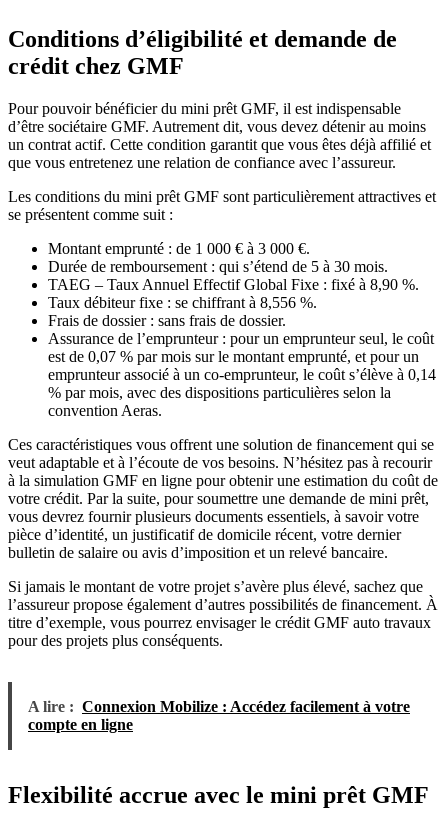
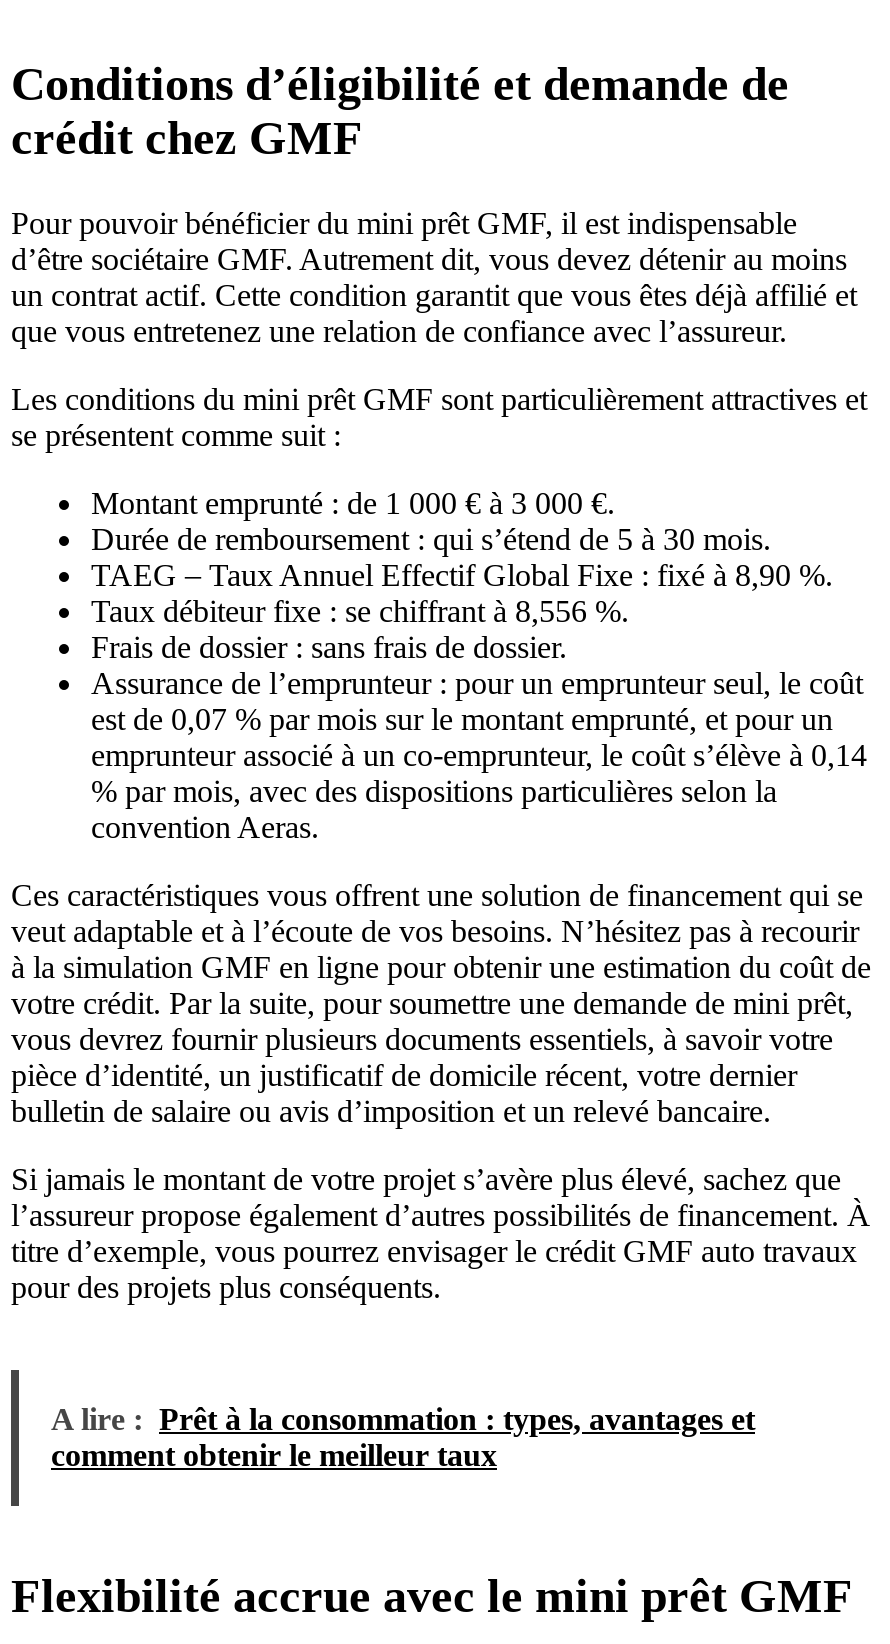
- A lire : Connexion Mobilize : Accédez facilement à votre
- compte en ligne
+ A lire : Prêt à la consommation : types, avantages et
+ comment obtenir le meilleur taux
